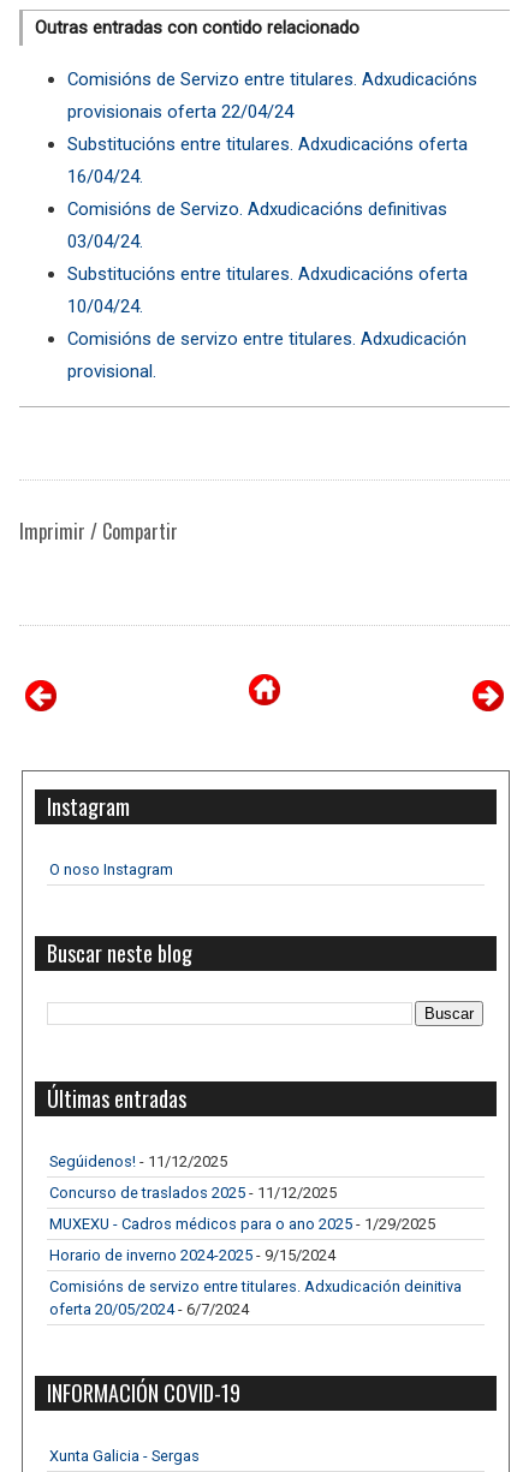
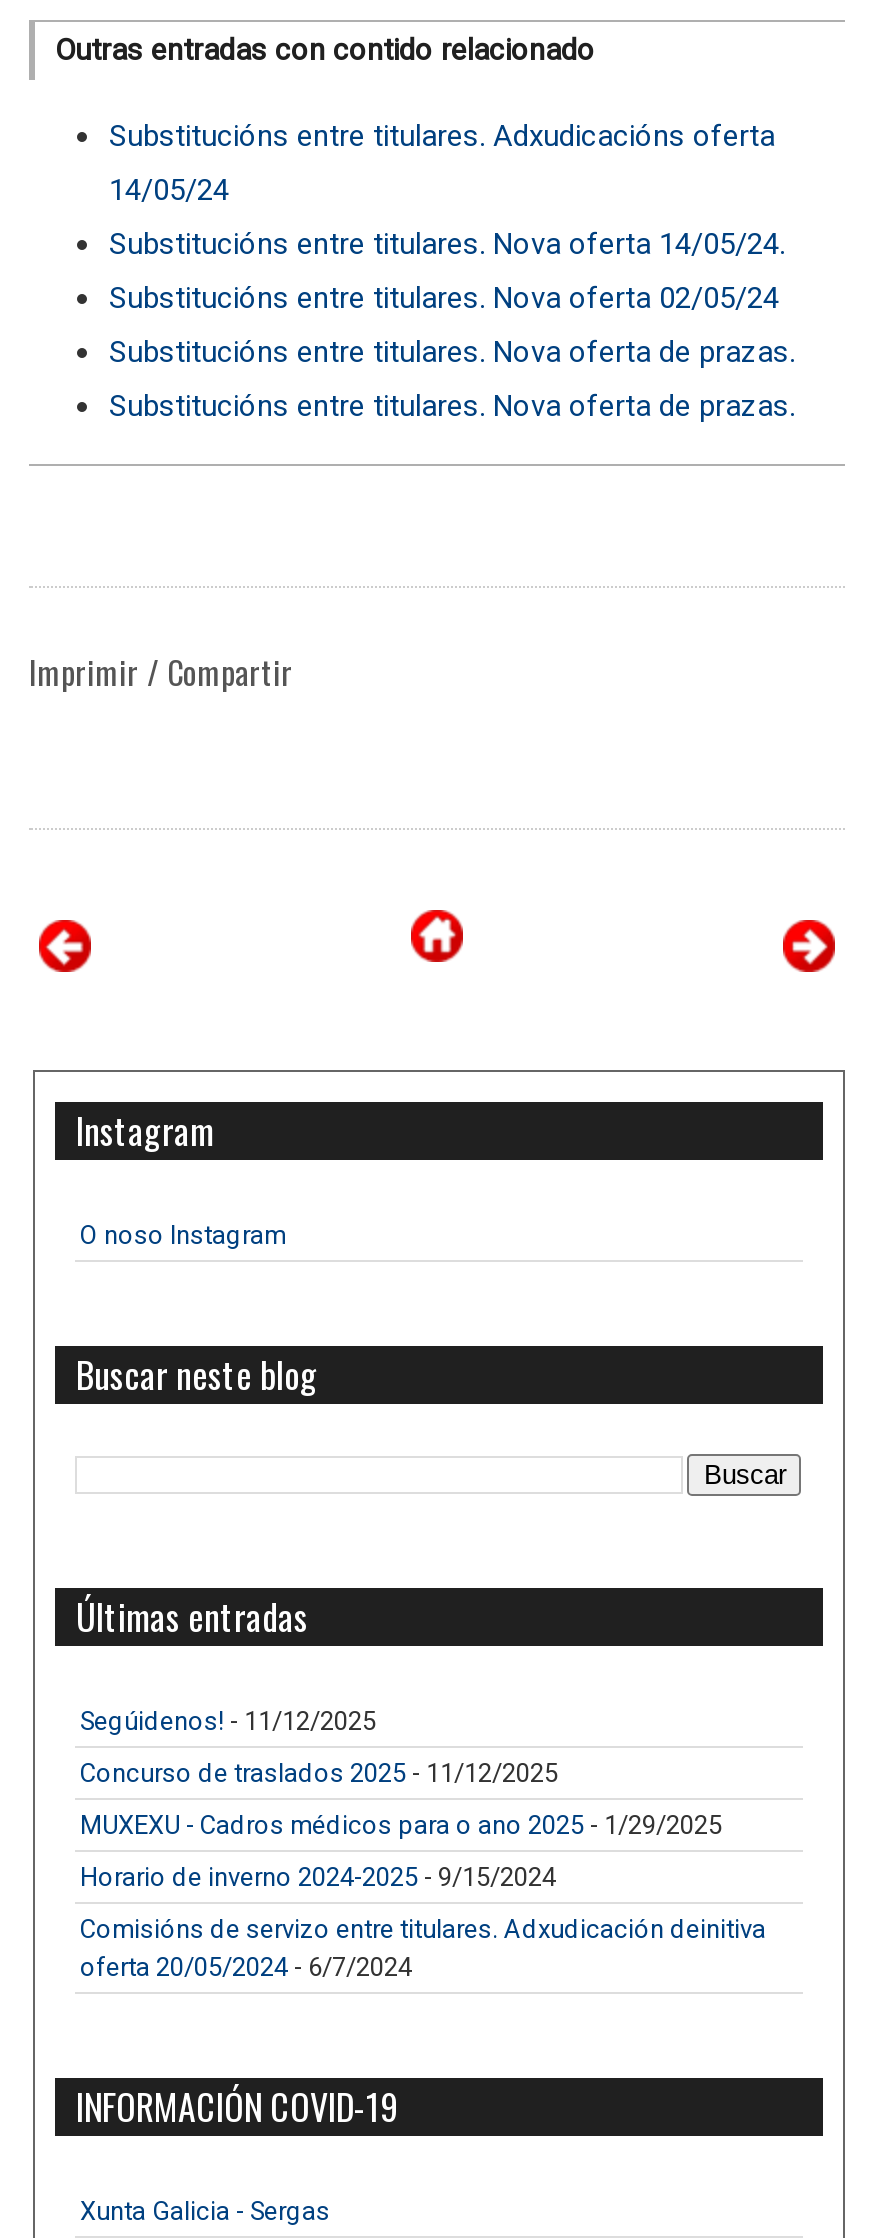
- Comisións de Servizo entre titulares. Adxudicacións
- provisionais oferta 22/04/24

- 16/04/24.
- Comisións de Servizo. Adxudicacións definitivas
- 03/04/24.
- Substitucións entre titulares. Adxudicacións oferta
- 10/04/24.
- Comisións de servizo entre titulares. Adxudicación
- provisional.
+ 14/05/24
+ Substitucións entre titulares. Nova oferta 14/05/24.
+ Substitucións entre titulares. Nova oferta 02/05/24
+ Substitucións entre titulares. Nova oferta de prazas.
+ Substitucións entre titulares. Nova oferta de prazas.
